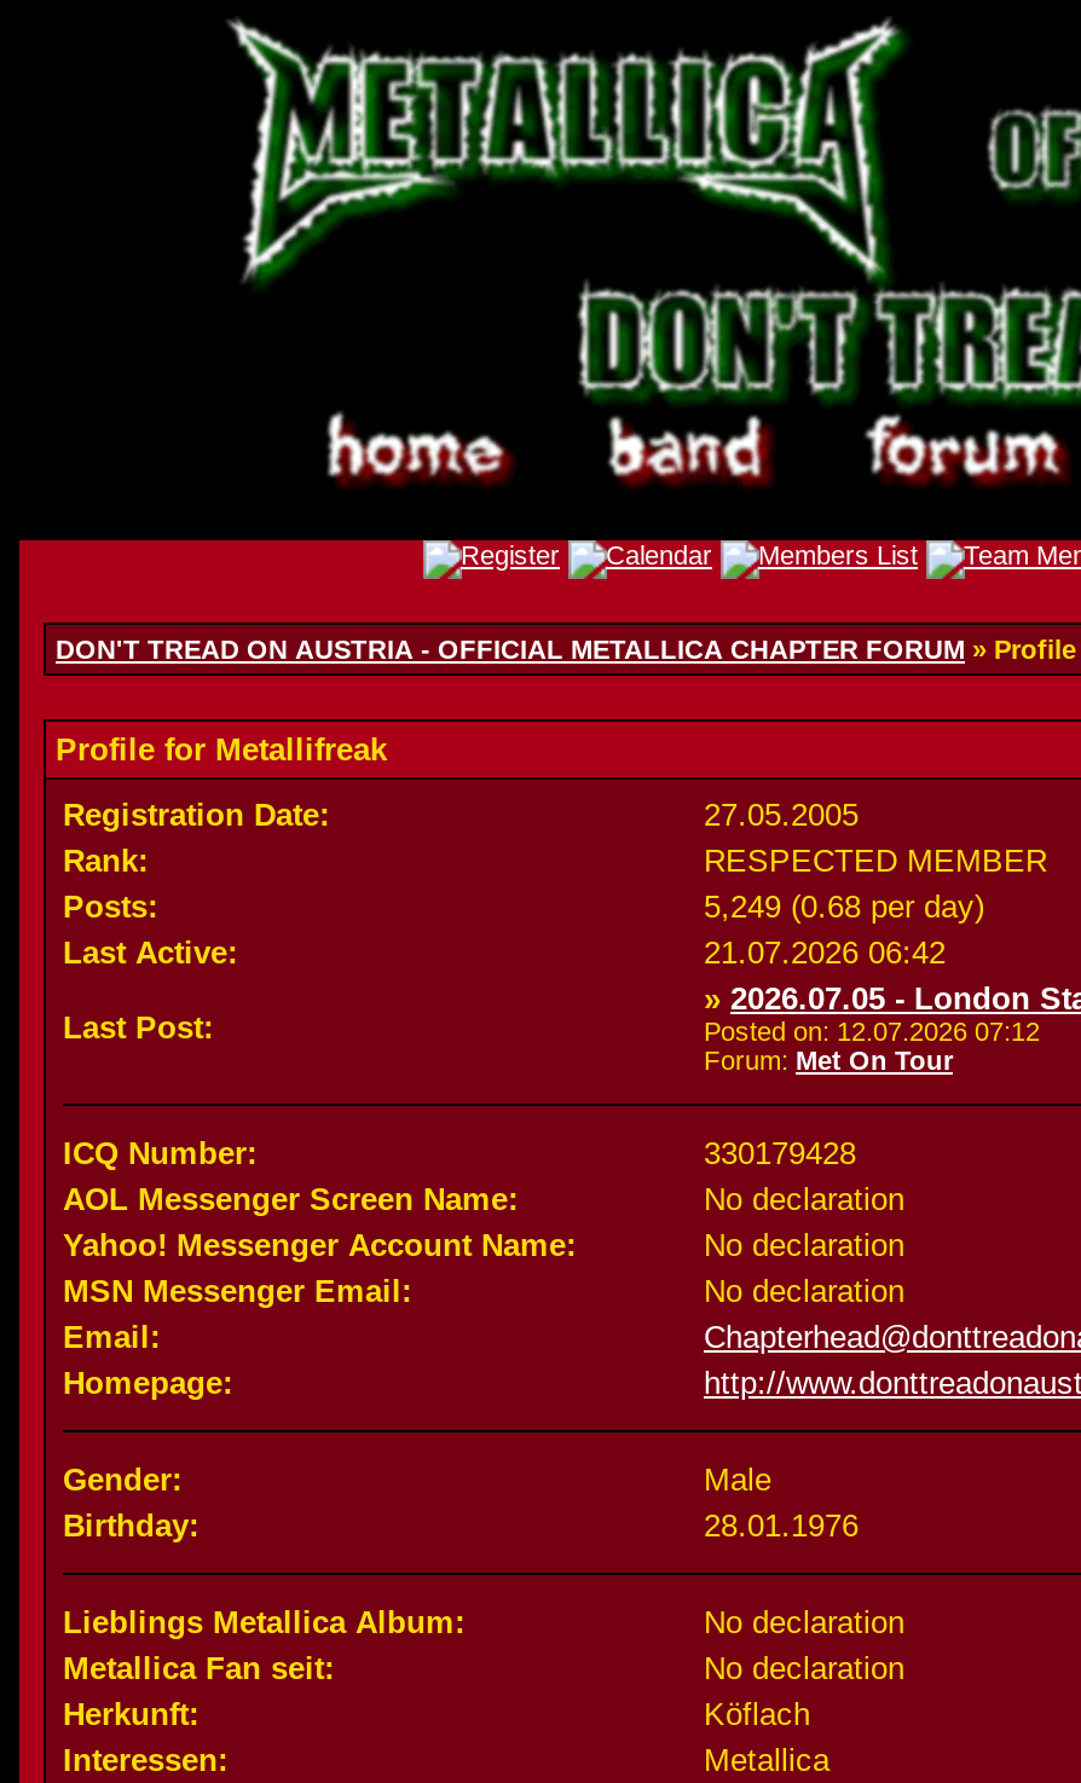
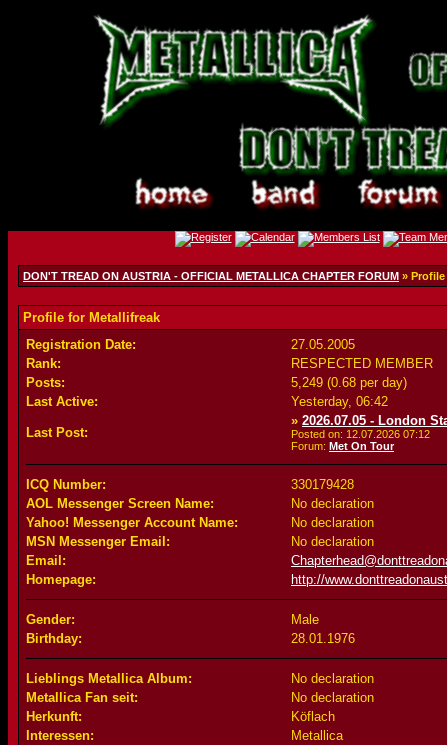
- 21.07.2026 06:42
+ Yesterday, 06:42
